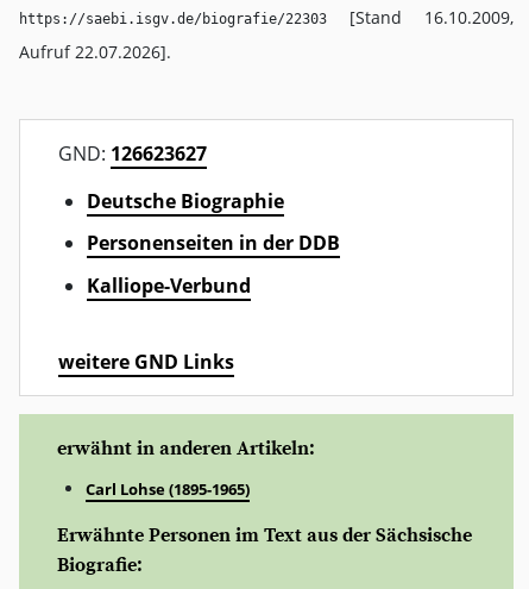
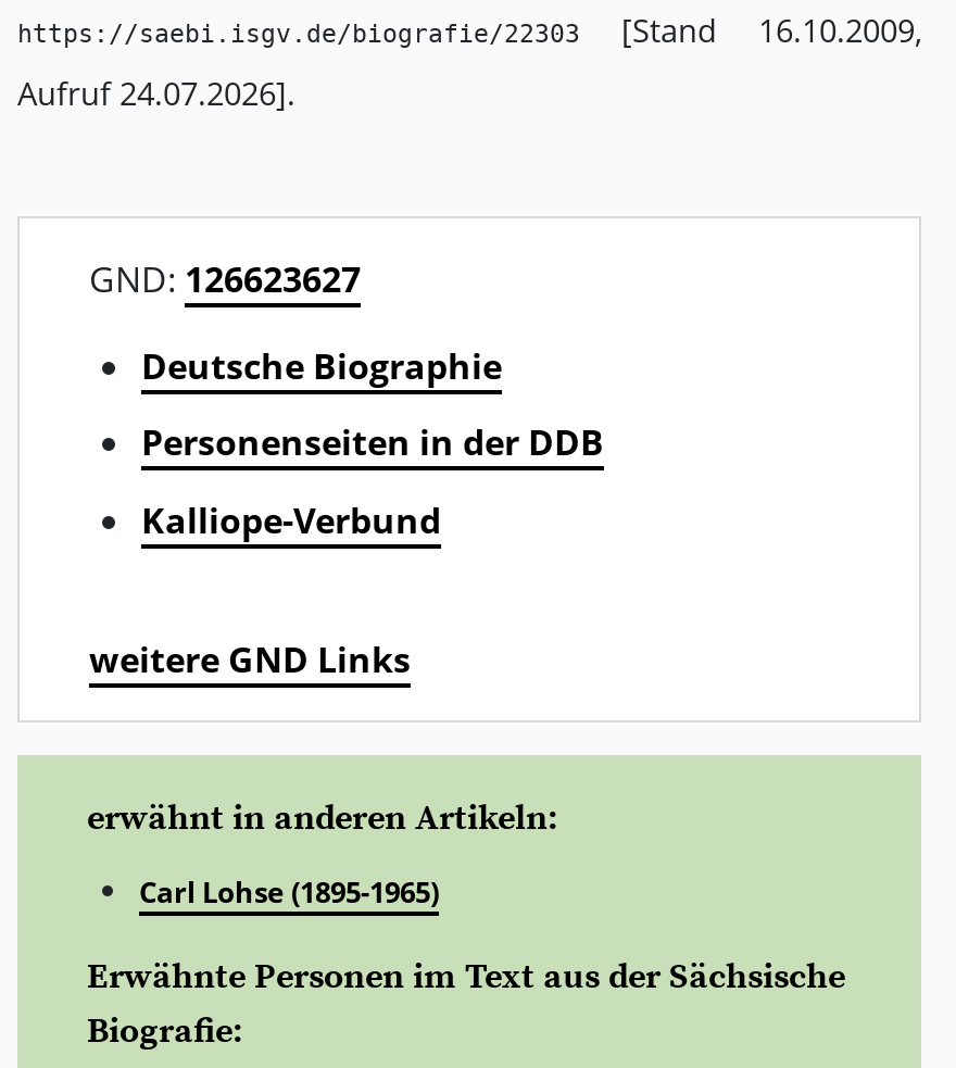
- Aufruf 22.07.2026].
+ Aufruf 24.07.2026].
